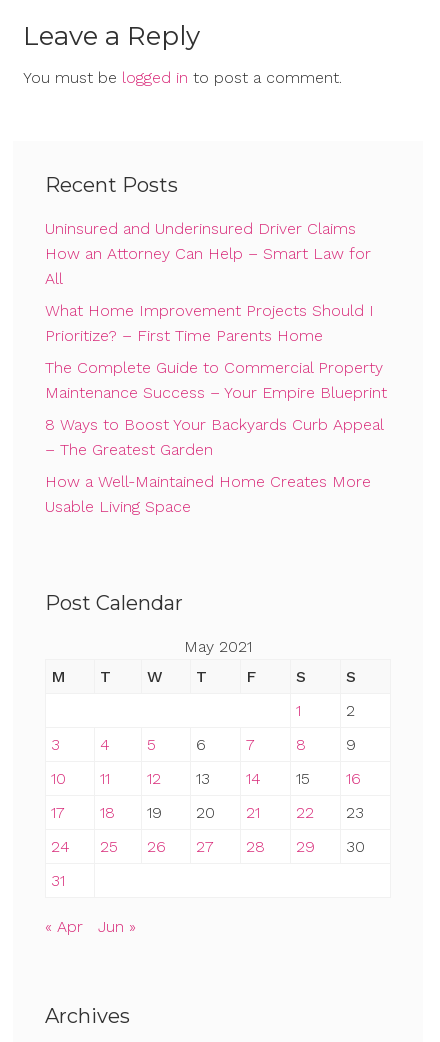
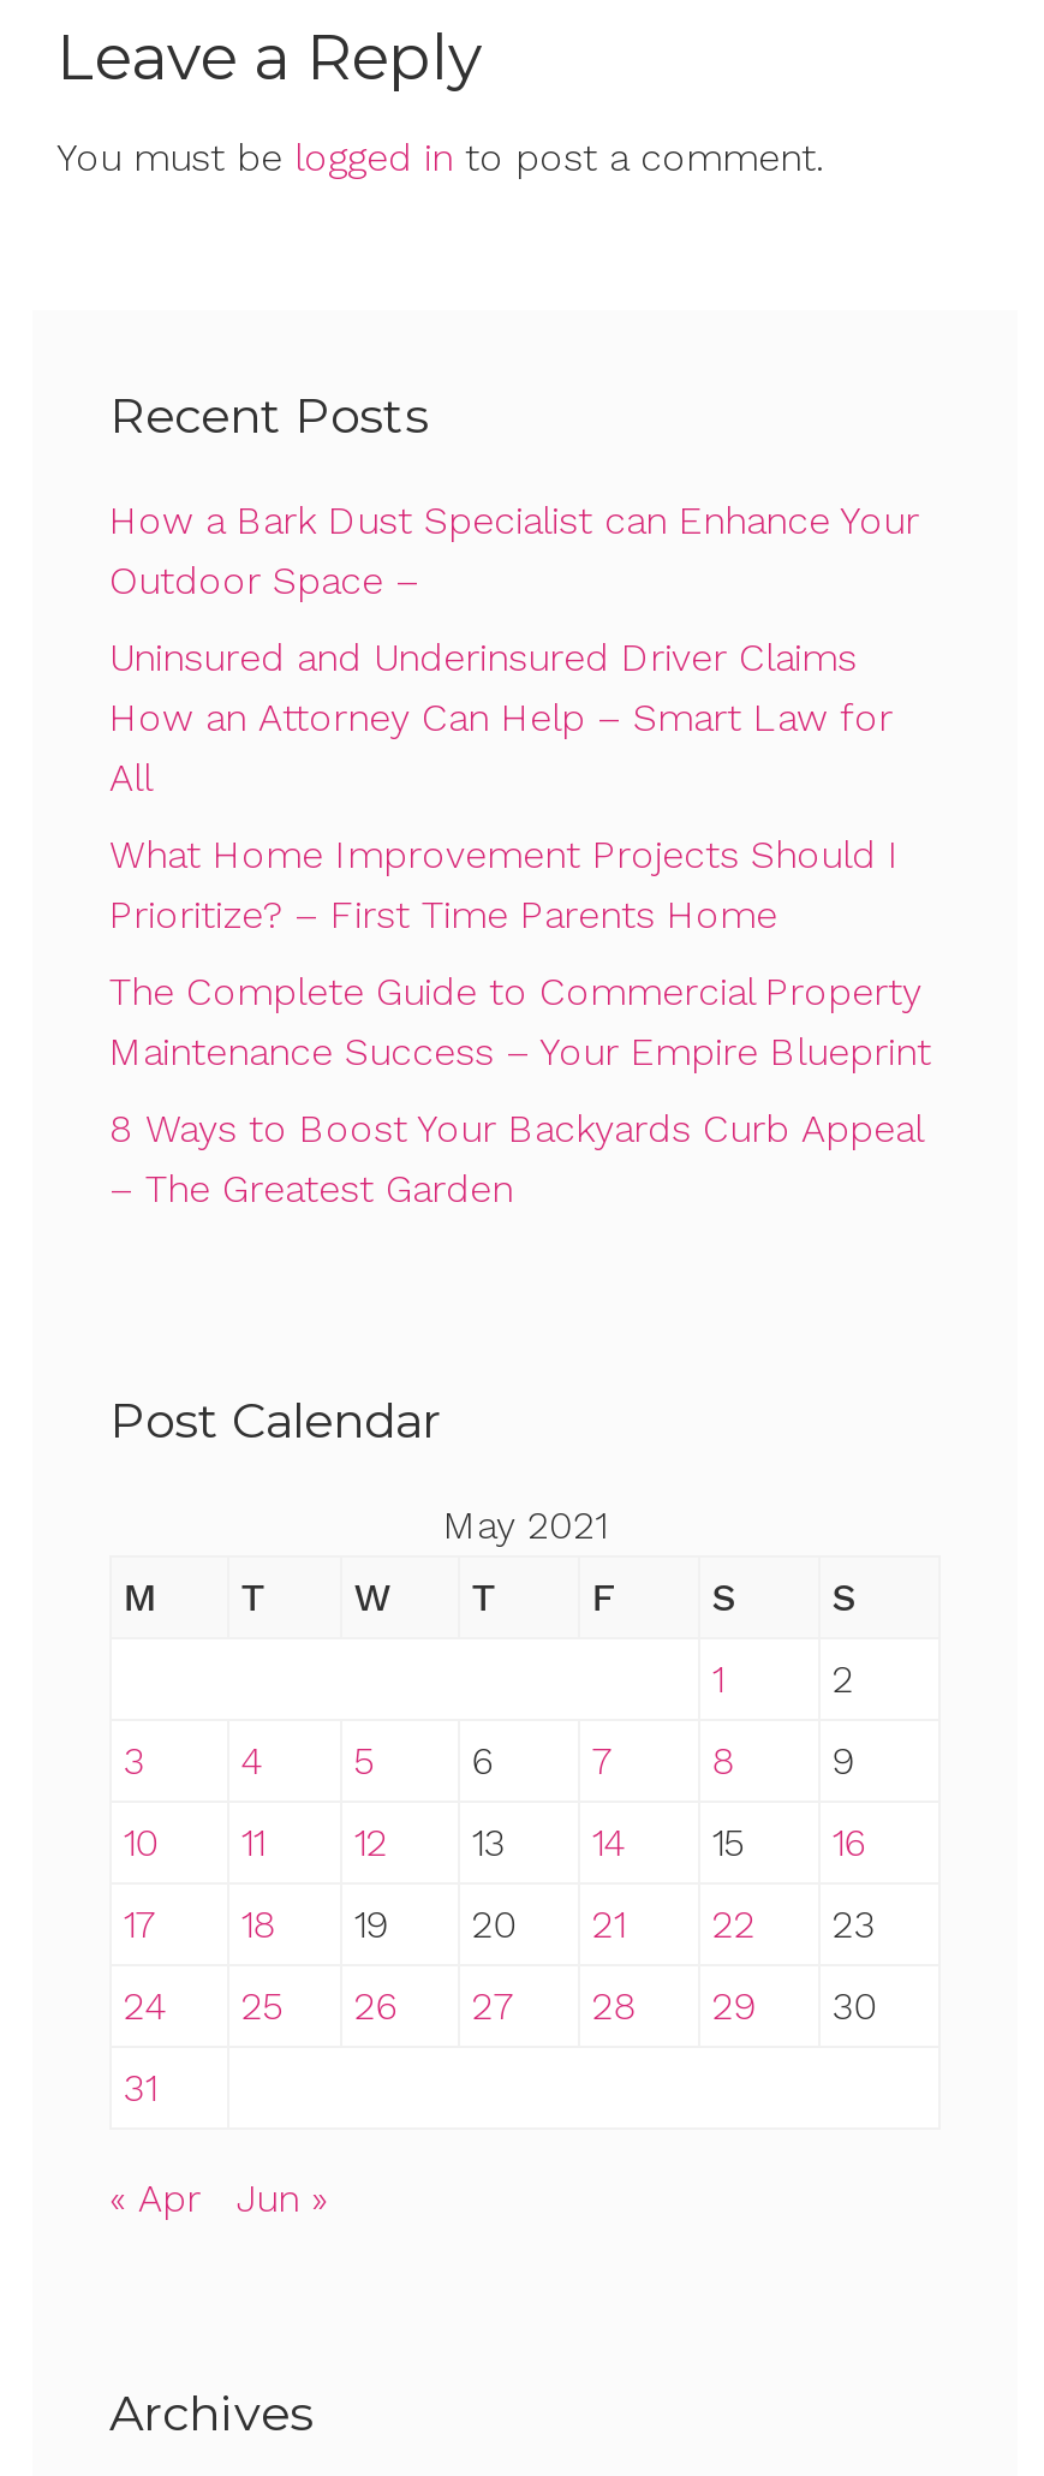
+ How a Bark Dust Specialist can Enhance Your
+ Outdoor Space –

moved down: Uninsured and Underinsured Driver Claims | How an Attorney Can Help – Smart Law for | All | ... | 8 Ways to Boost Your Backyards Curb Appeal | – The Greatest Garden

- How a Well-Maintained Home Creates More
- Usable Living Space
